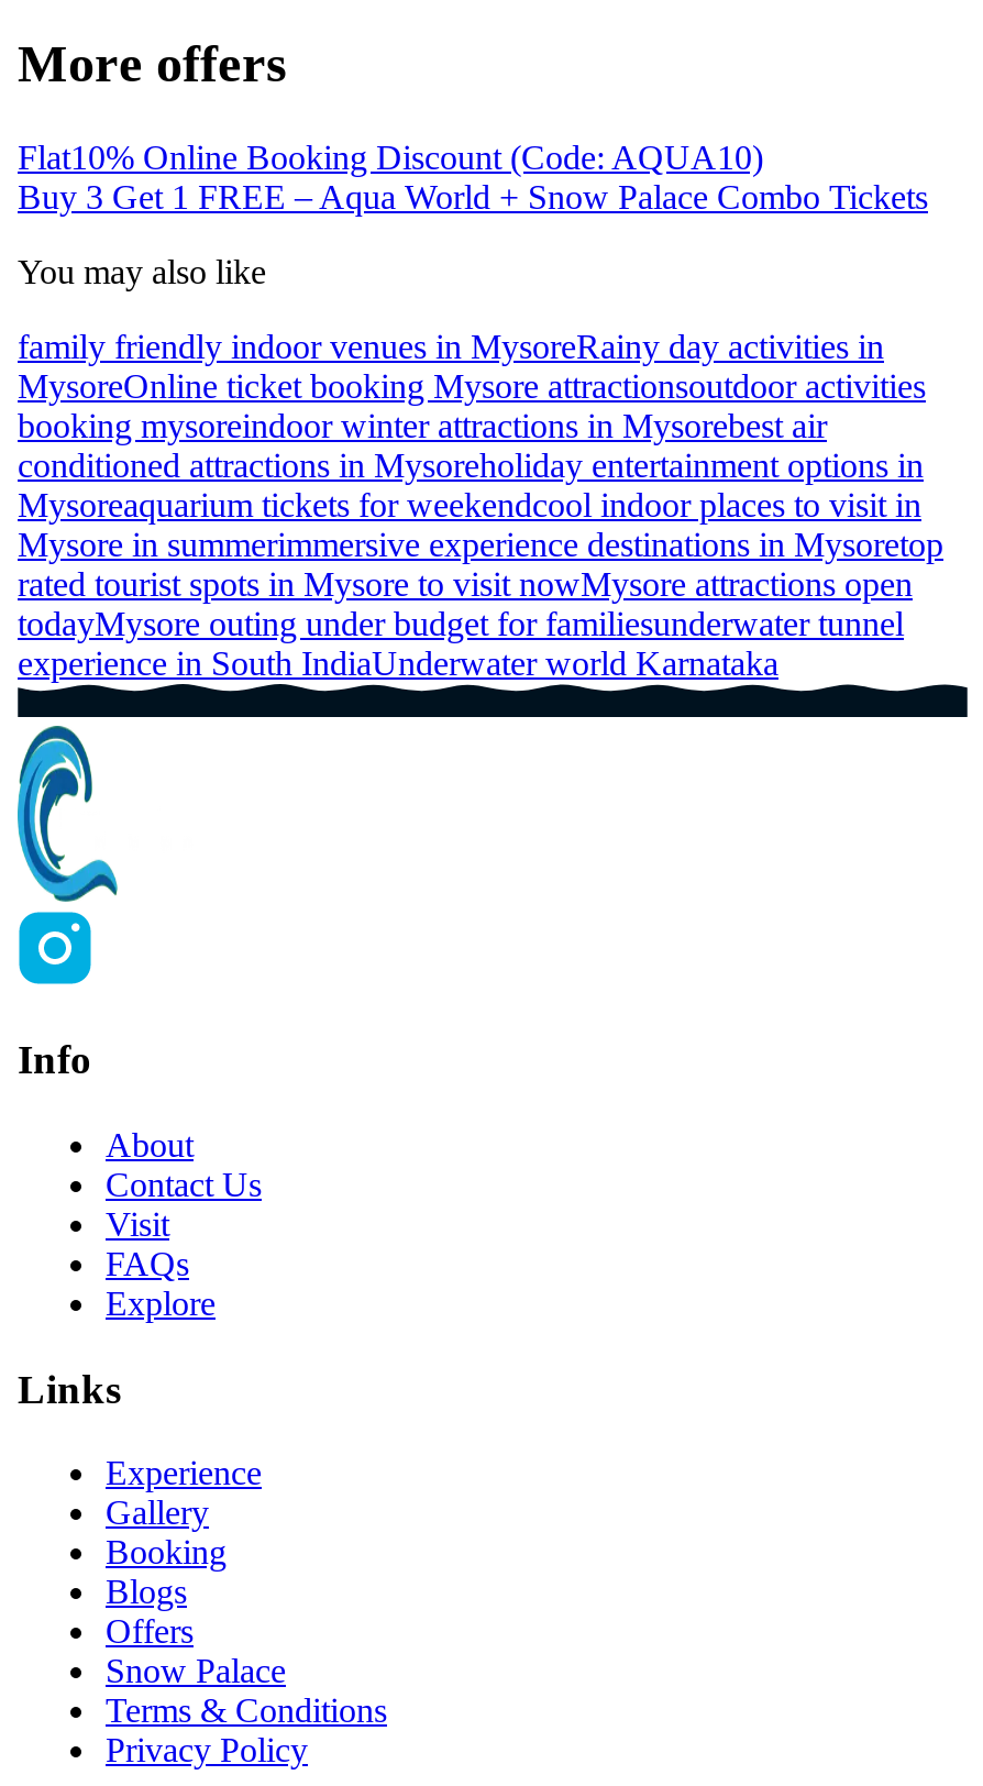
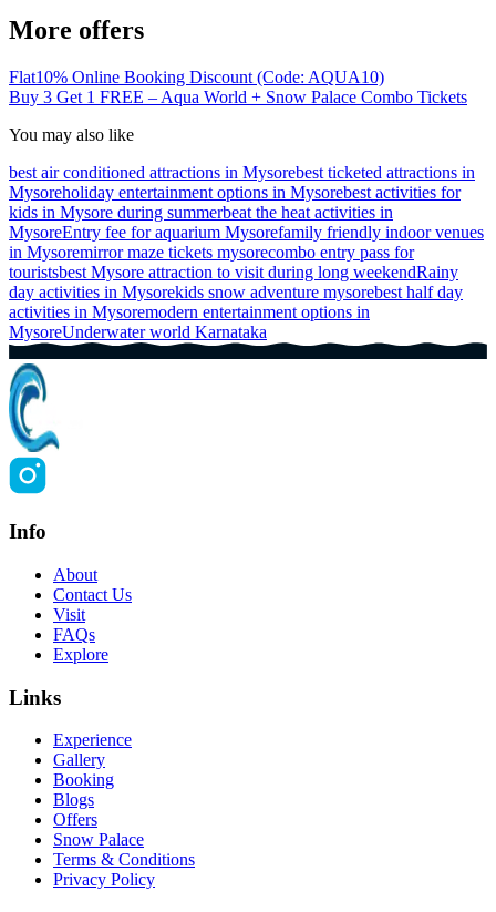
- family friendly indoor venues in MysoreRainy day activities in
- MysoreOnline ticket booking Mysore attractionsoutdoor activities
- booking mysoreindoor winter attractions in Mysorebest air
- conditioned attractions in Mysoreholiday entertainment options in
- Mysoreaquarium tickets for weekendcool indoor places to visit in
- Mysore in summerimmersive experience destinations in Mysoretop
- rated tourist spots in Mysore to visit nowMysore attractions open
- todayMysore outing under budget for familiesunderwater tunnel
- experience in South IndiaUnderwater world Karnataka
+ best air conditioned attractions in Mysorebest ticketed attractions in
+ Mysoreholiday entertainment options in Mysorebest activities for
+ kids in Mysore during summerbeat the heat activities in
+ MysoreEntry fee for aquarium Mysorefamily friendly indoor venues
+ in Mysoremirror maze tickets mysorecombo entry pass for
+ touristsbest Mysore attraction to visit during long weekendRainy
+ day activities in Mysorekids snow adventure mysorebest half day
+ activities in Mysoremodern entertainment options in
+ Mysore Underwater world Karnataka
